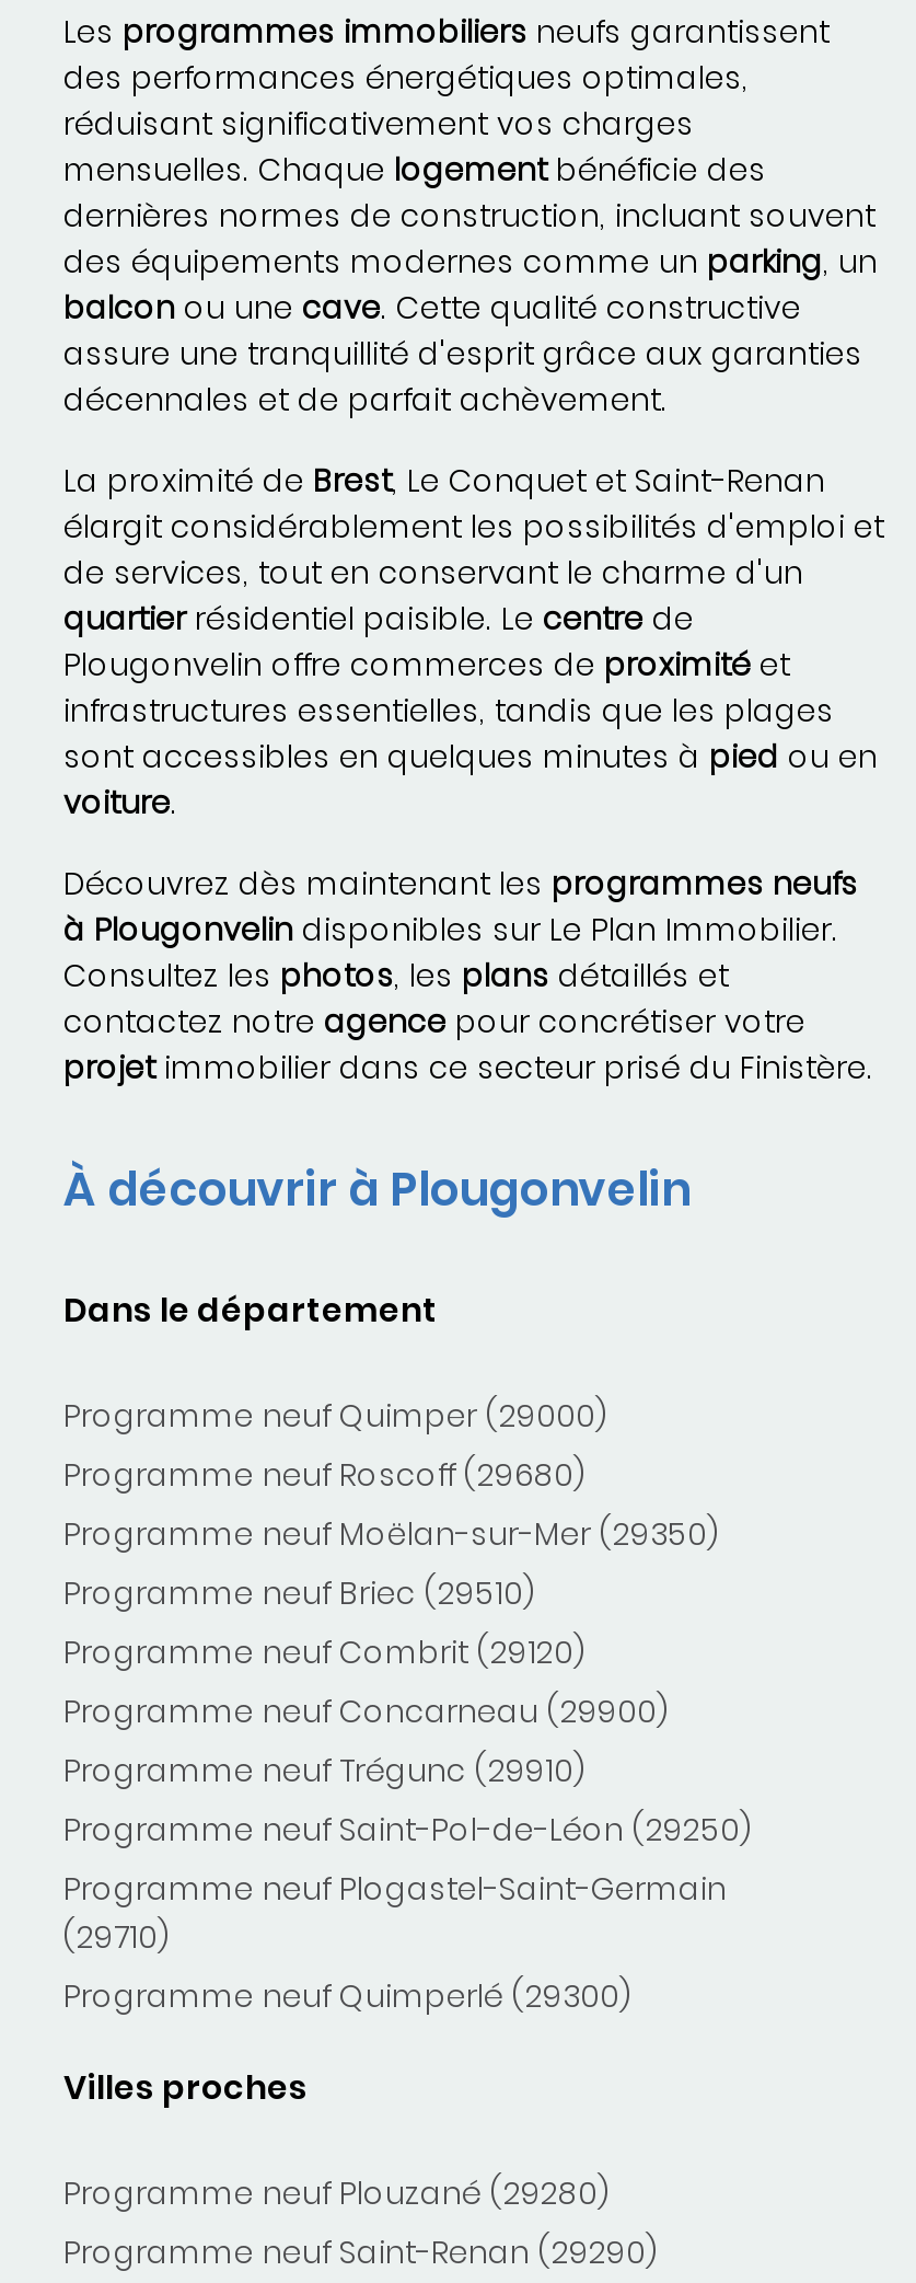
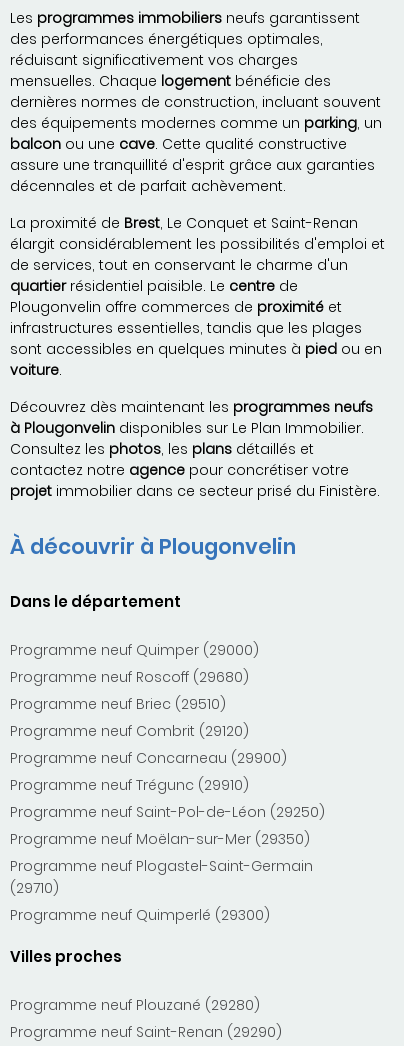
moved down: Programme neuf Moëlan-sur-Mer (29350)

moved up: Programme neuf Briec (29510) | Programme neuf Combrit (29120) | Programme neuf Concarneau (29900) | Programme neuf Trégunc (29910) | Programme neuf Saint-Pol-de-Léon (29250)
